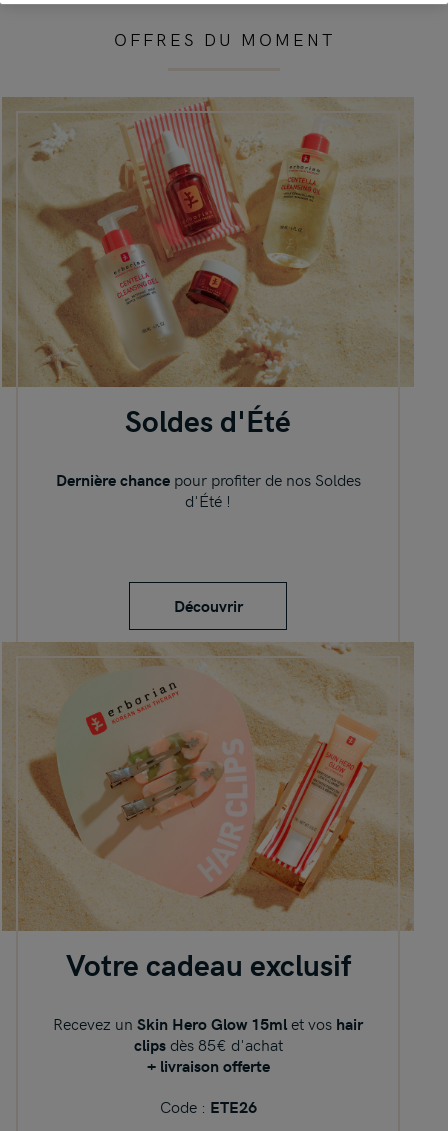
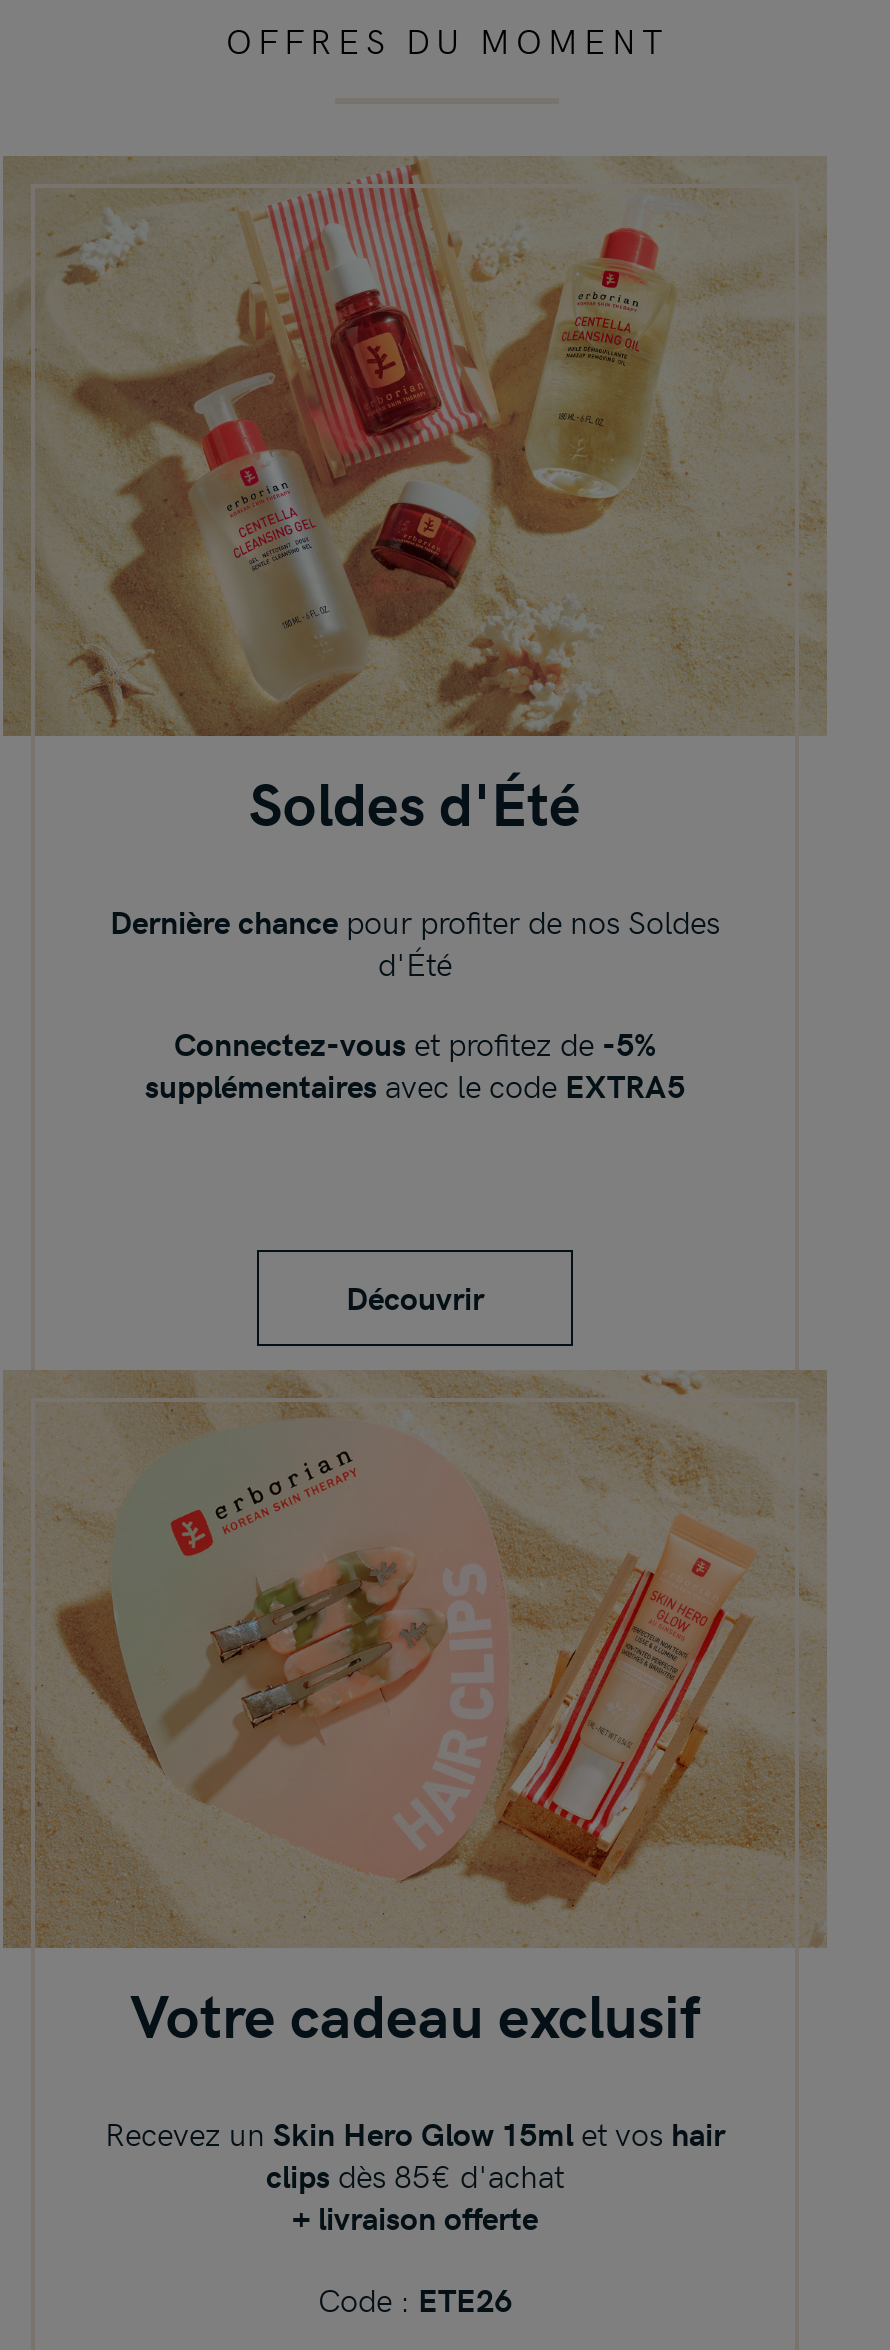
- d'Été !
+ d'Été
+ Connectez-vous et profitez de -5%
+ supplémentaires avec le code EXTRA5
